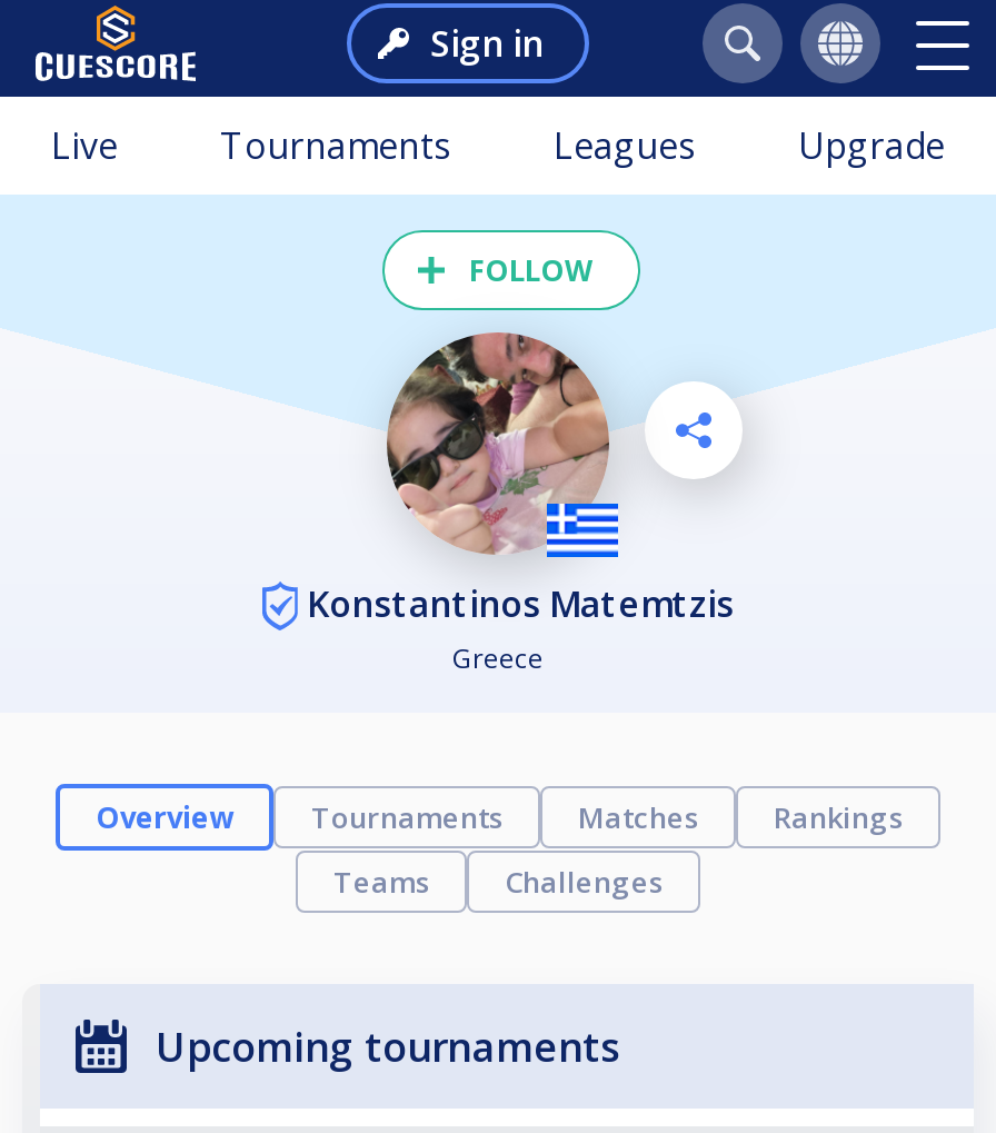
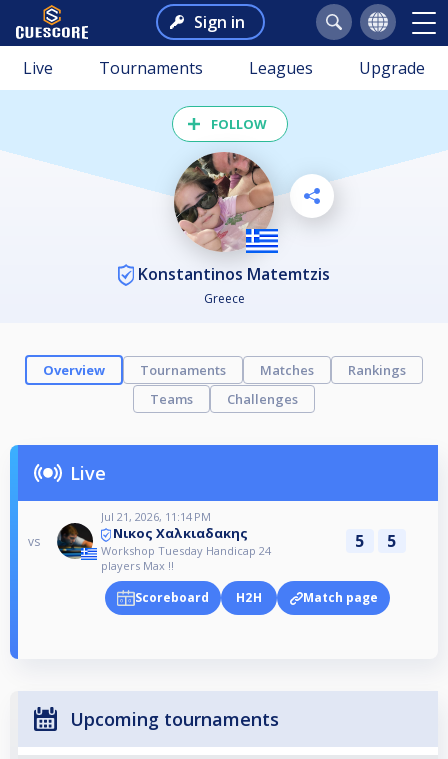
+ [image]
+ Live
+ vs

+ Jul 21, 2026, 11:14 PM
+ Νικος Χαλκιαδακης
+ Workshop Tuesday Handicap 24
+ players Max !!

+ 5
+ 5
+ Scoreboard
+ H2H
+ Match page
